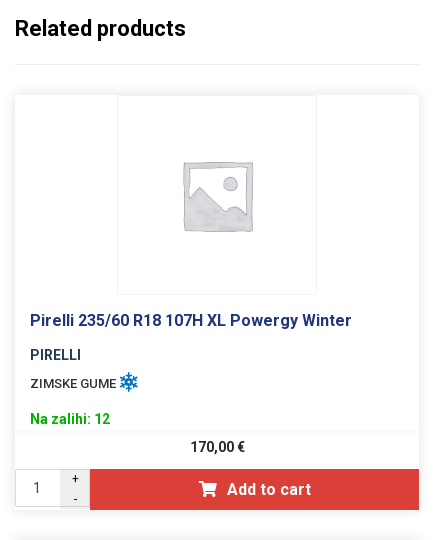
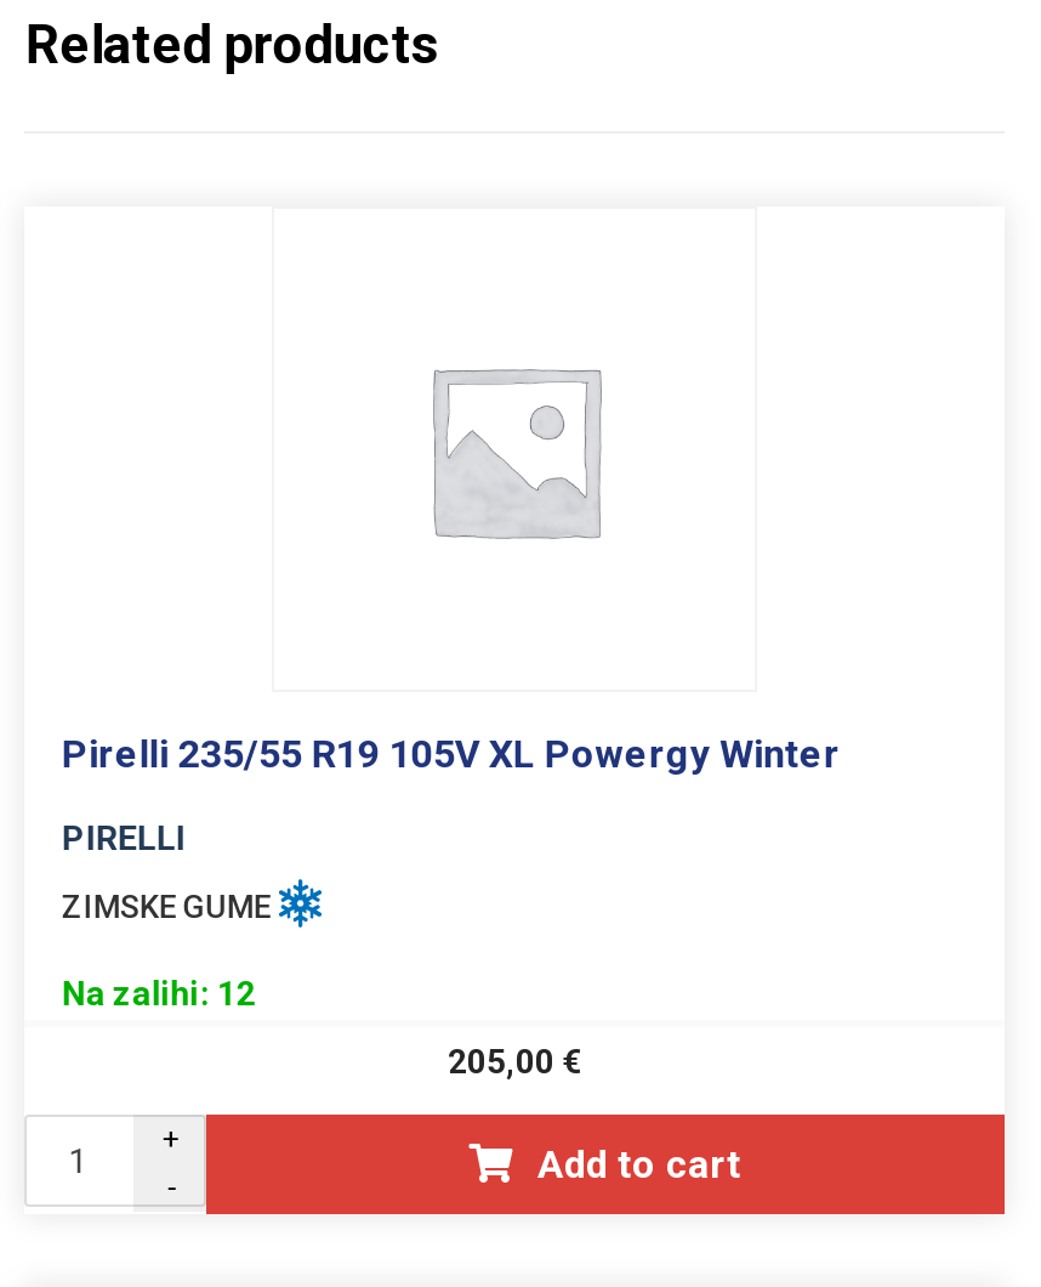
- Pirelli 235/60 R18 107H XL Powergy Winter
+ Pirelli 235/55 R19 105V XL Powergy Winter

- 170,00 €
+ 205,00 €
